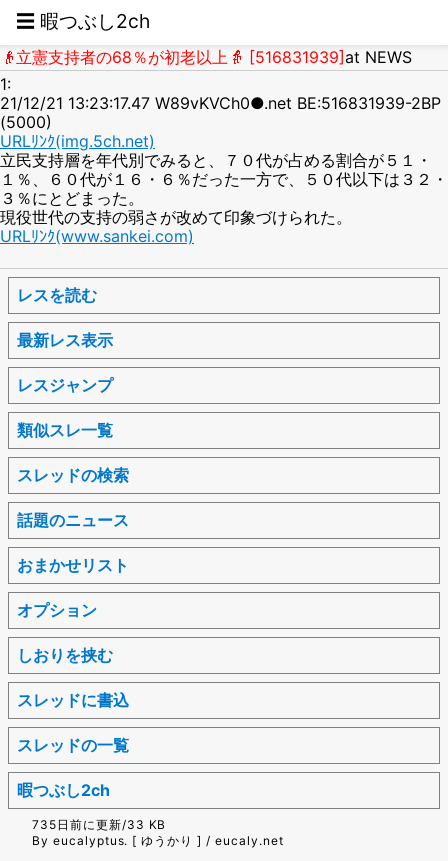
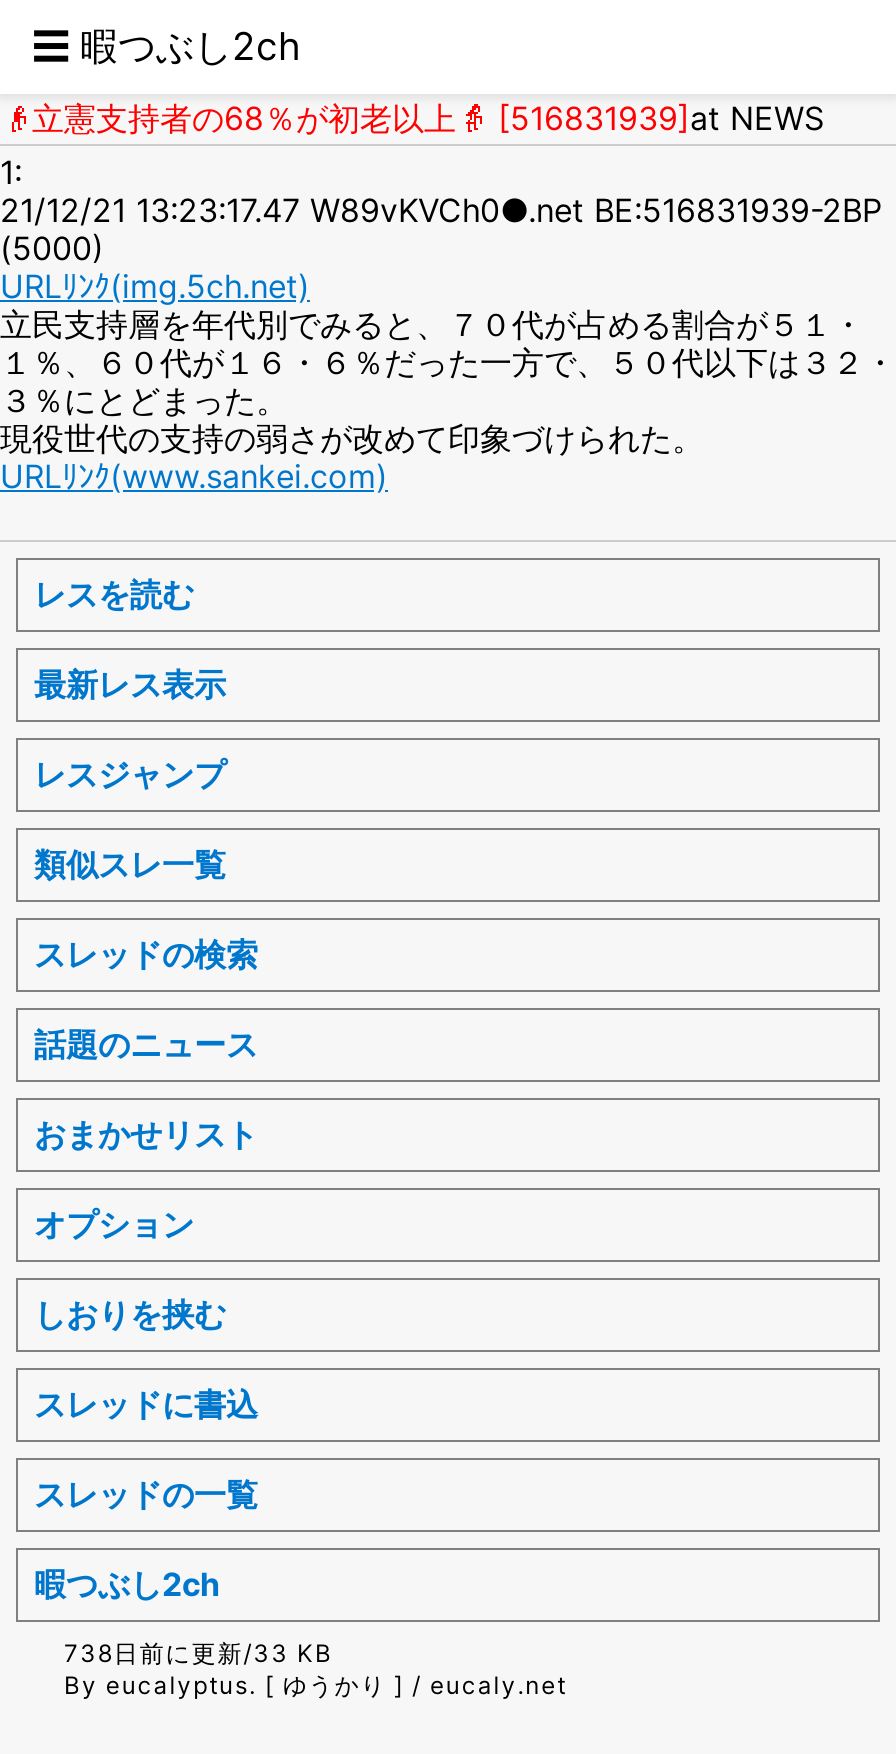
- 735日前に更新/33 KB
+ 738日前に更新/33 KB
